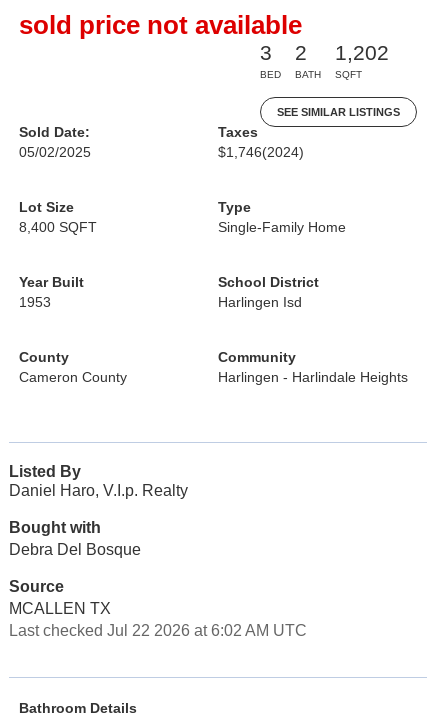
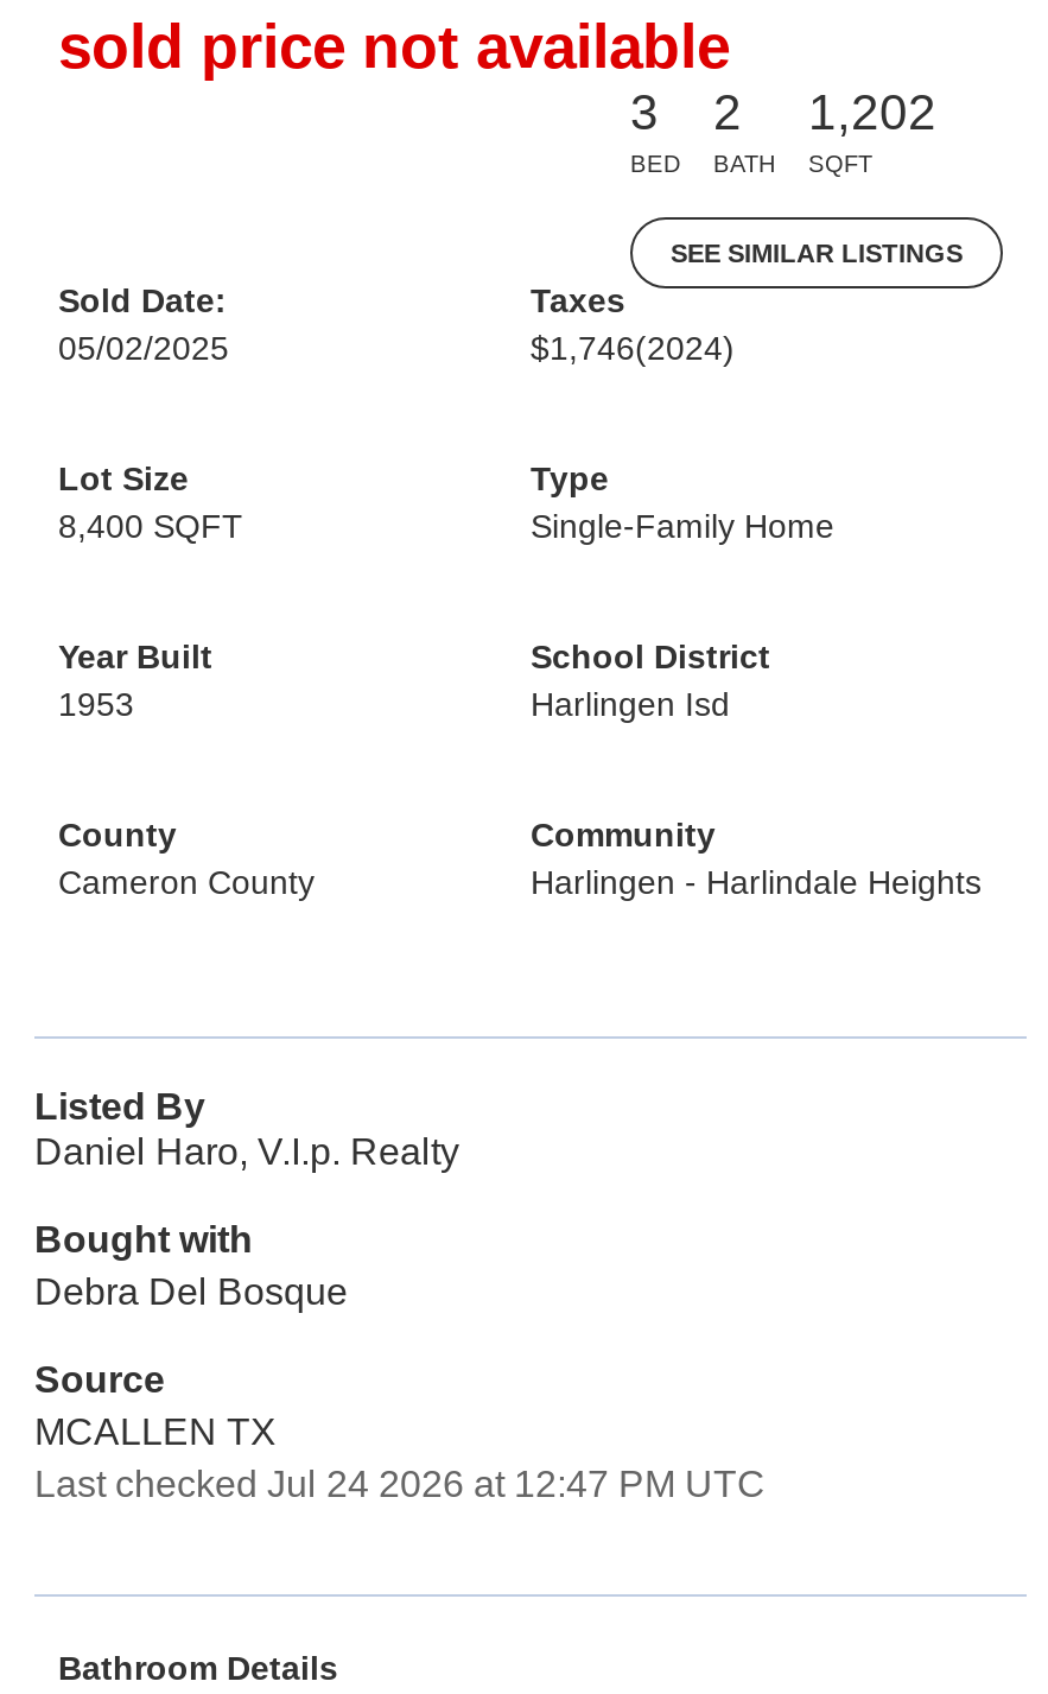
- Last checked Jul 22 2026 at 6:02 AM UTC
+ Last checked Jul 24 2026 at 12:47 PM UTC
